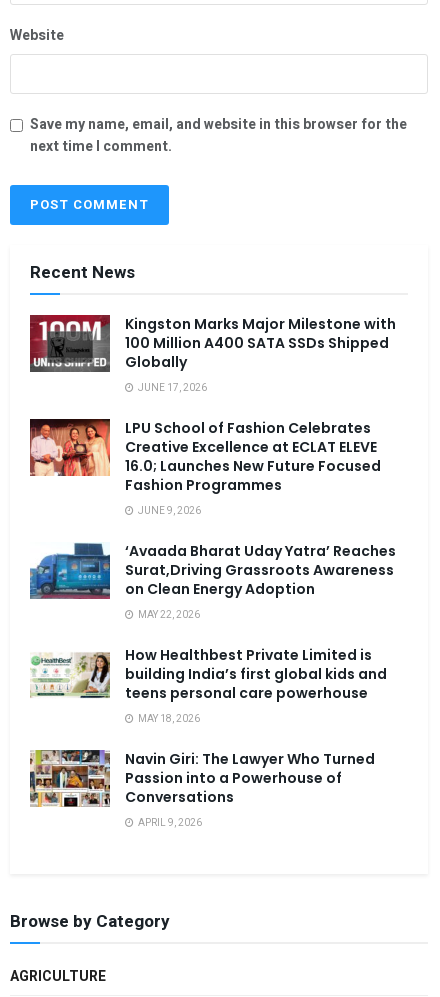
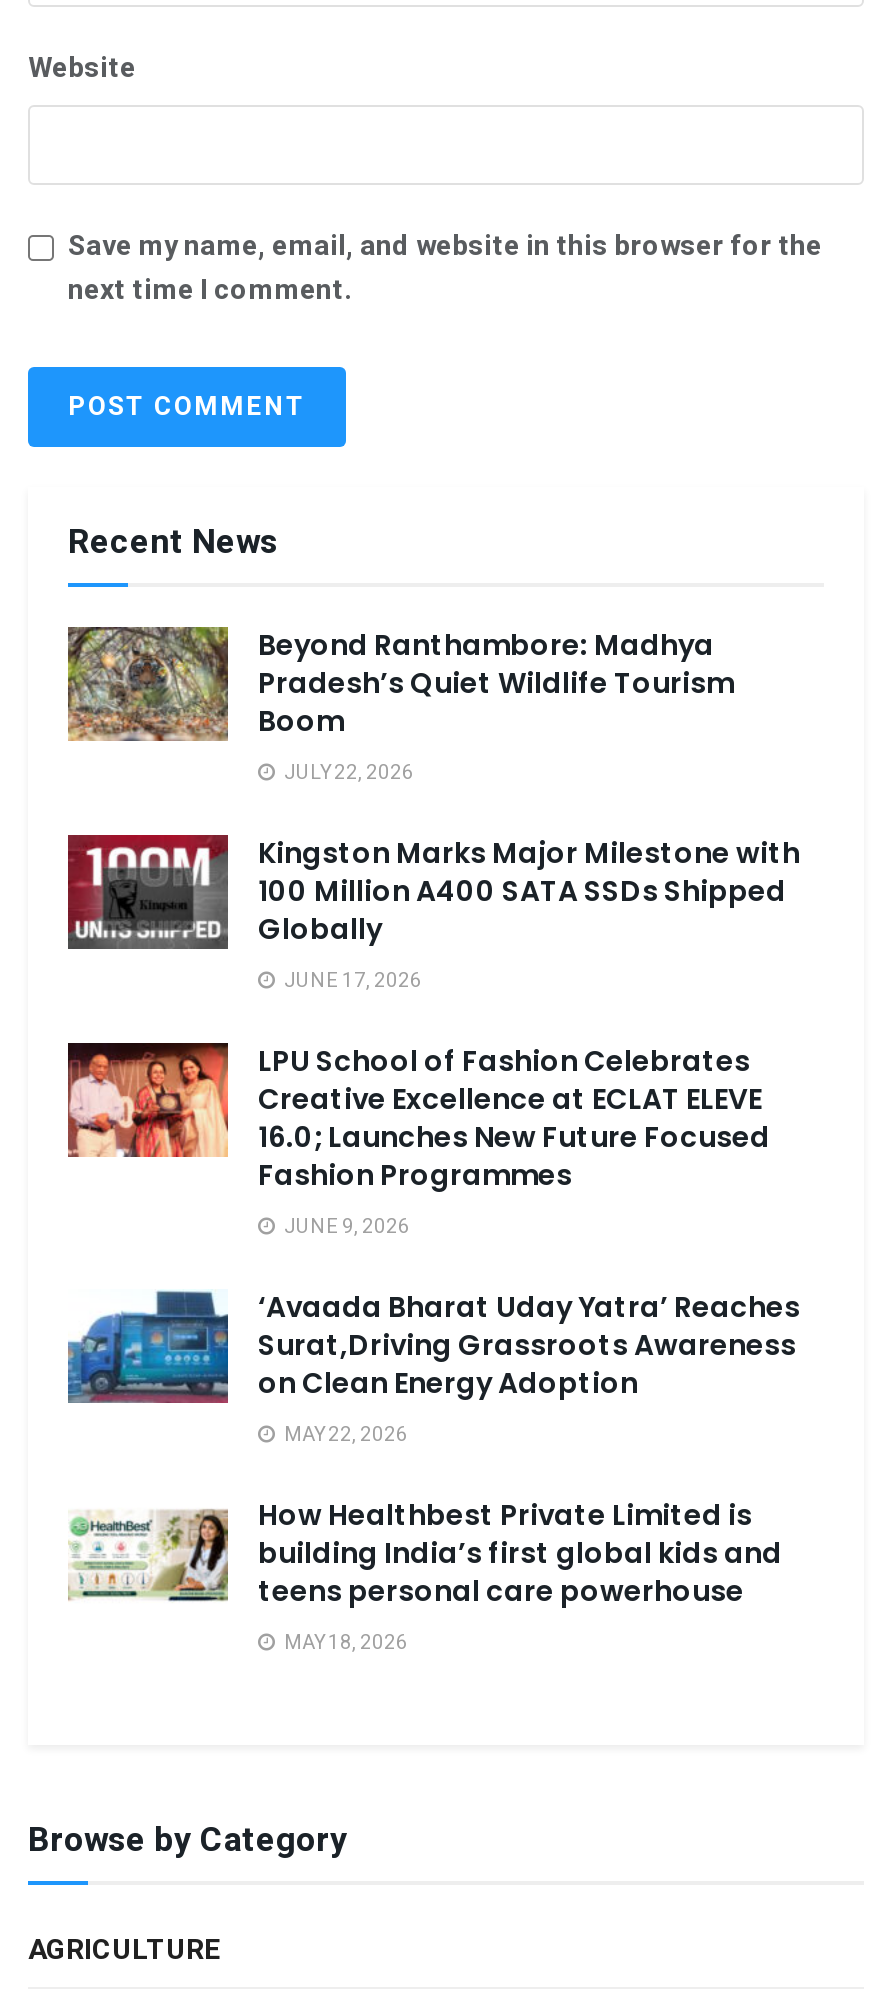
+ [image]
+ Beyond Ranthambore: Madhya
+ Pradesh’s Quiet Wildlife Tourism
+ Boom
+ JULY 22, 2026

moved down: [image] | Kingston Marks Major Milestone with | 100 Million A400 SATA SSDs Shipped | ... | teens personal care powerhouse | MAY 18, 2026

- [image]
- Navin Giri: The Lawyer Who Turned
- Passion into a Powerhouse of
- Conversations
- APRIL 9, 2026
